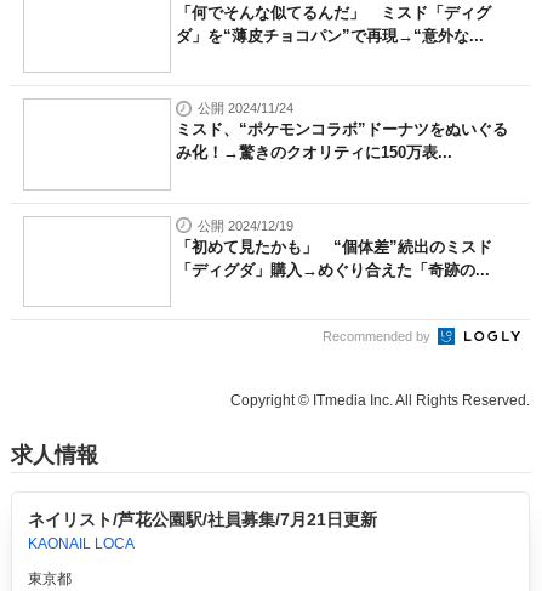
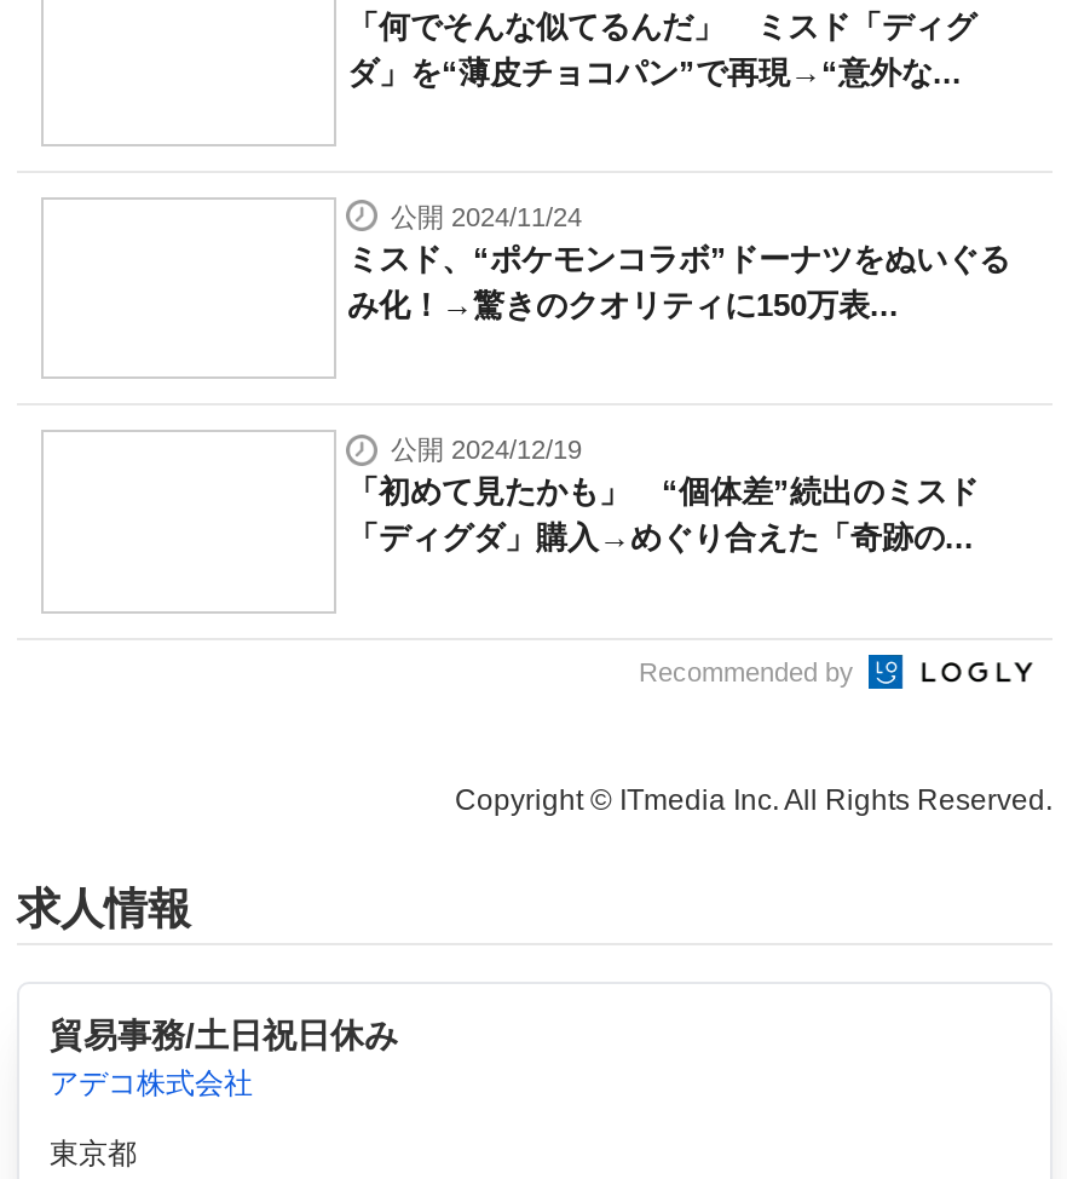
- ネイリスト/芦花公園駅/社員募集/7月21日更新
- KAONAIL LOCA
+ 貿易事務/土日祝日休み
+ アデコ株式会社
